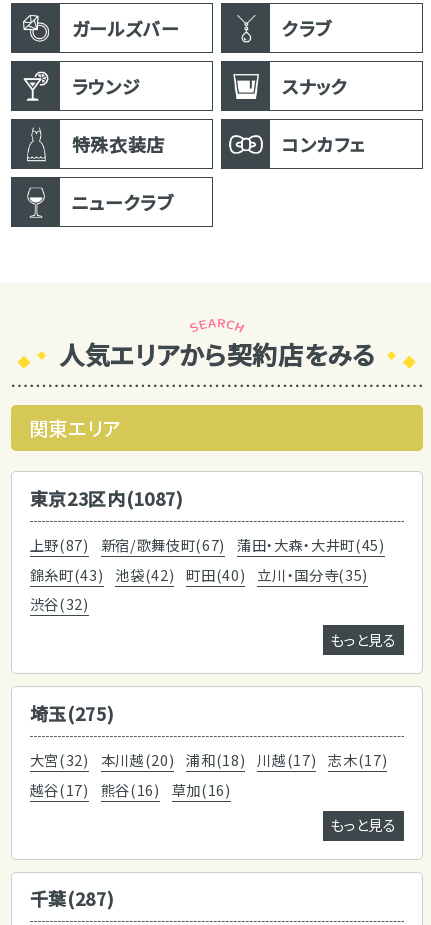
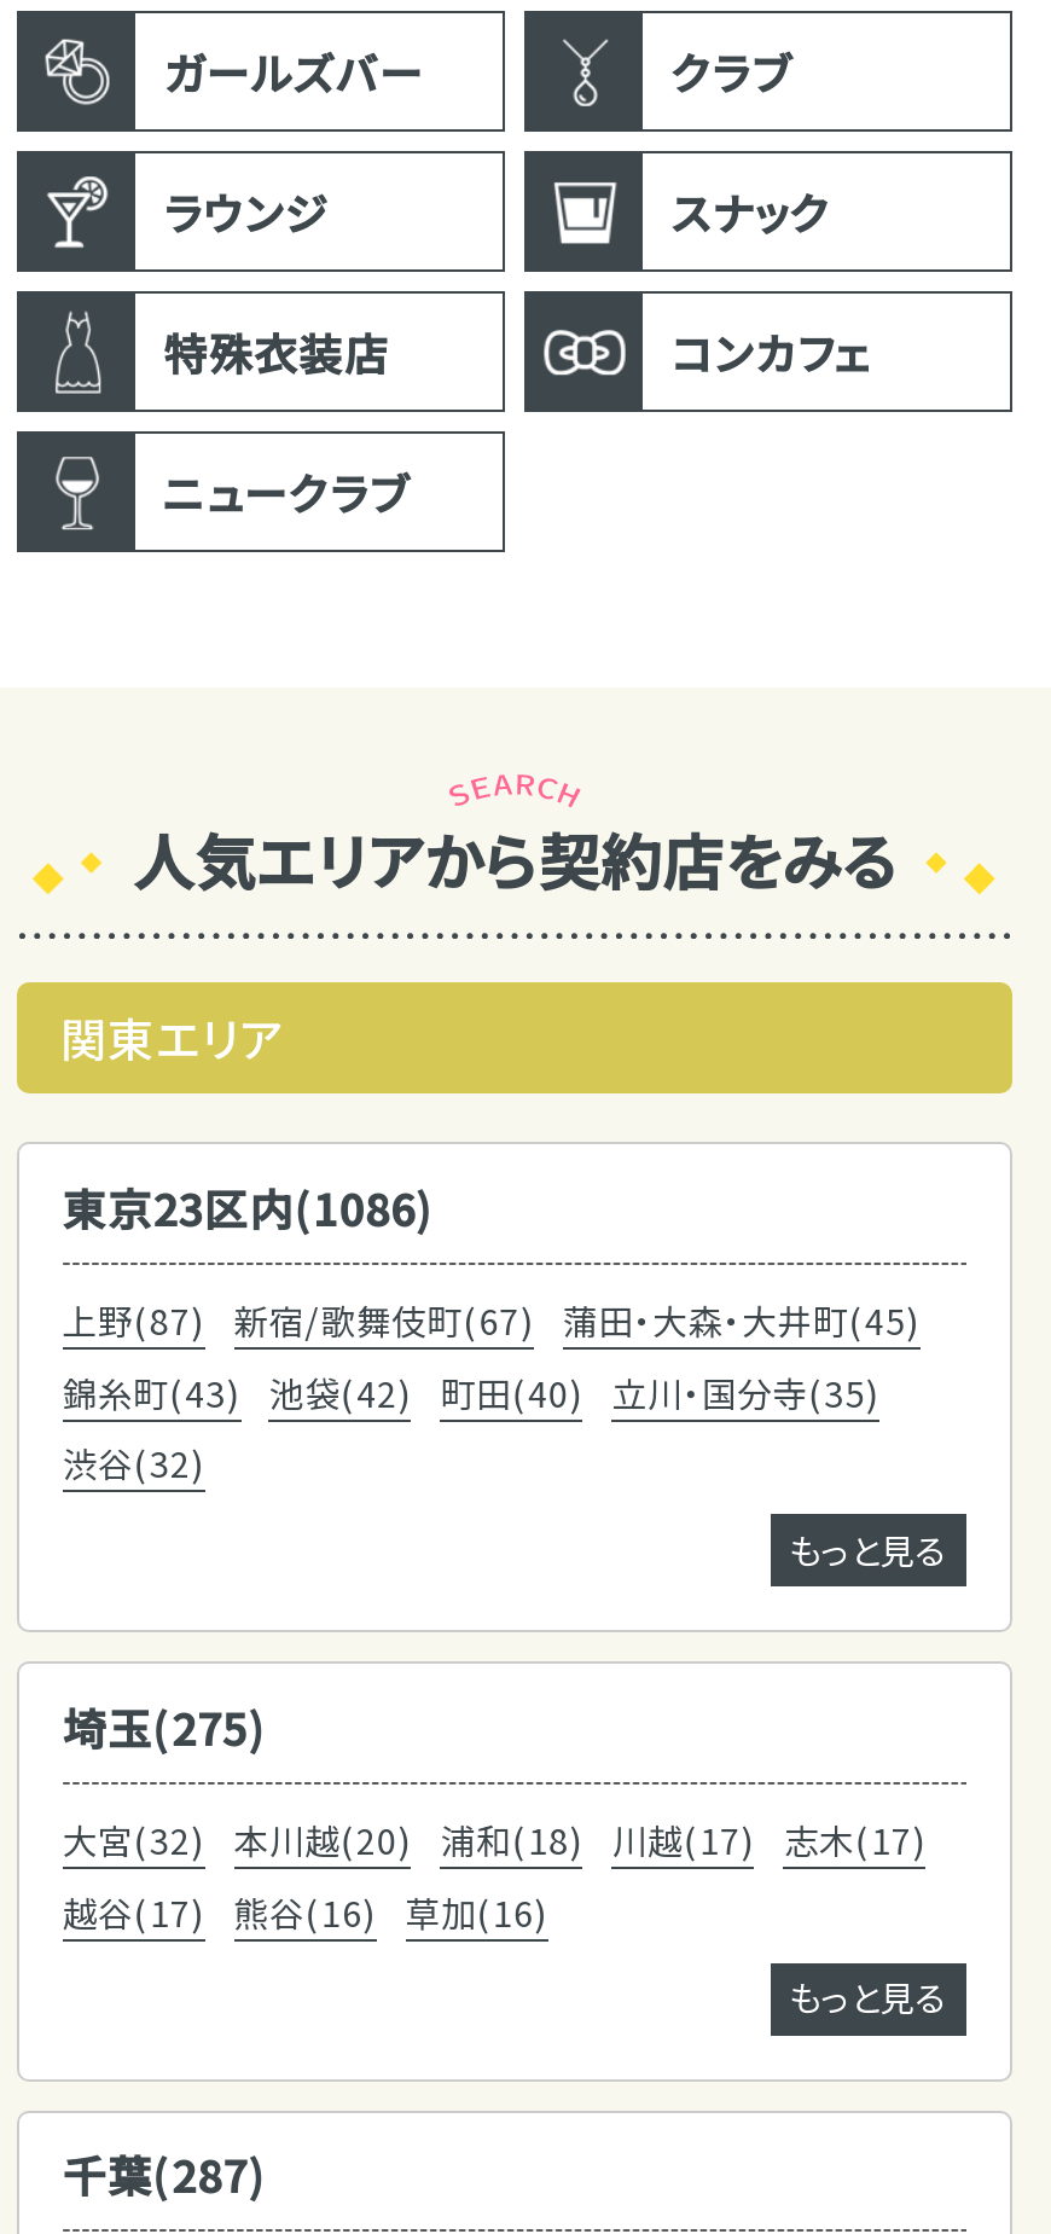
- 東京23区内(1087)
+ 東京23区内(1086)
